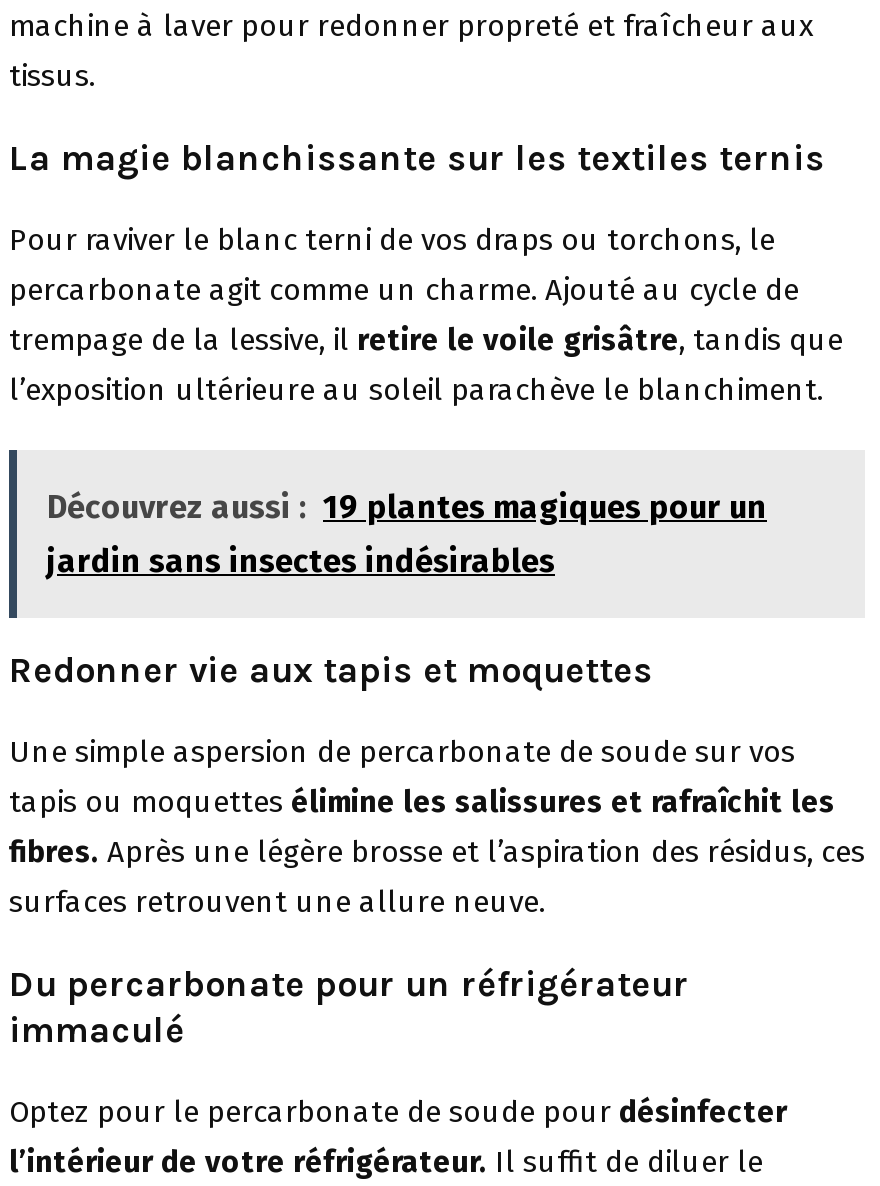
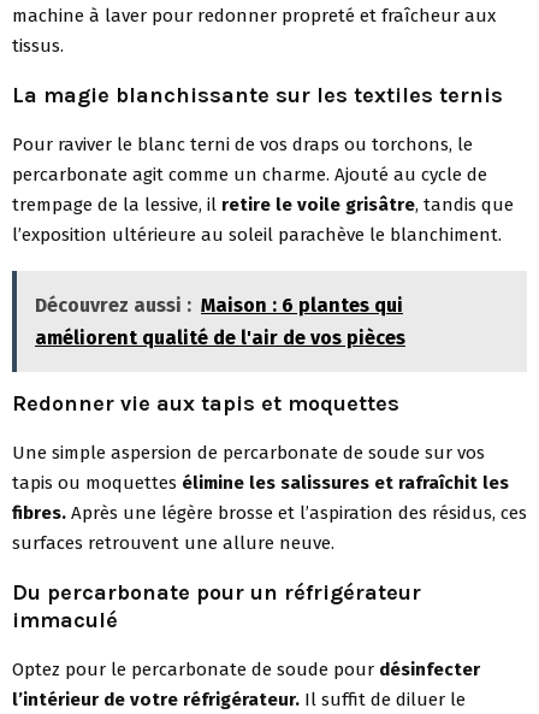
- Découvrez aussi : 19 plantes magiques pour un
- jardin sans insectes indésirables
+ Découvrez aussi : Maison : 6 plantes qui
+ améliorent qualité de l'air de vos pièces
